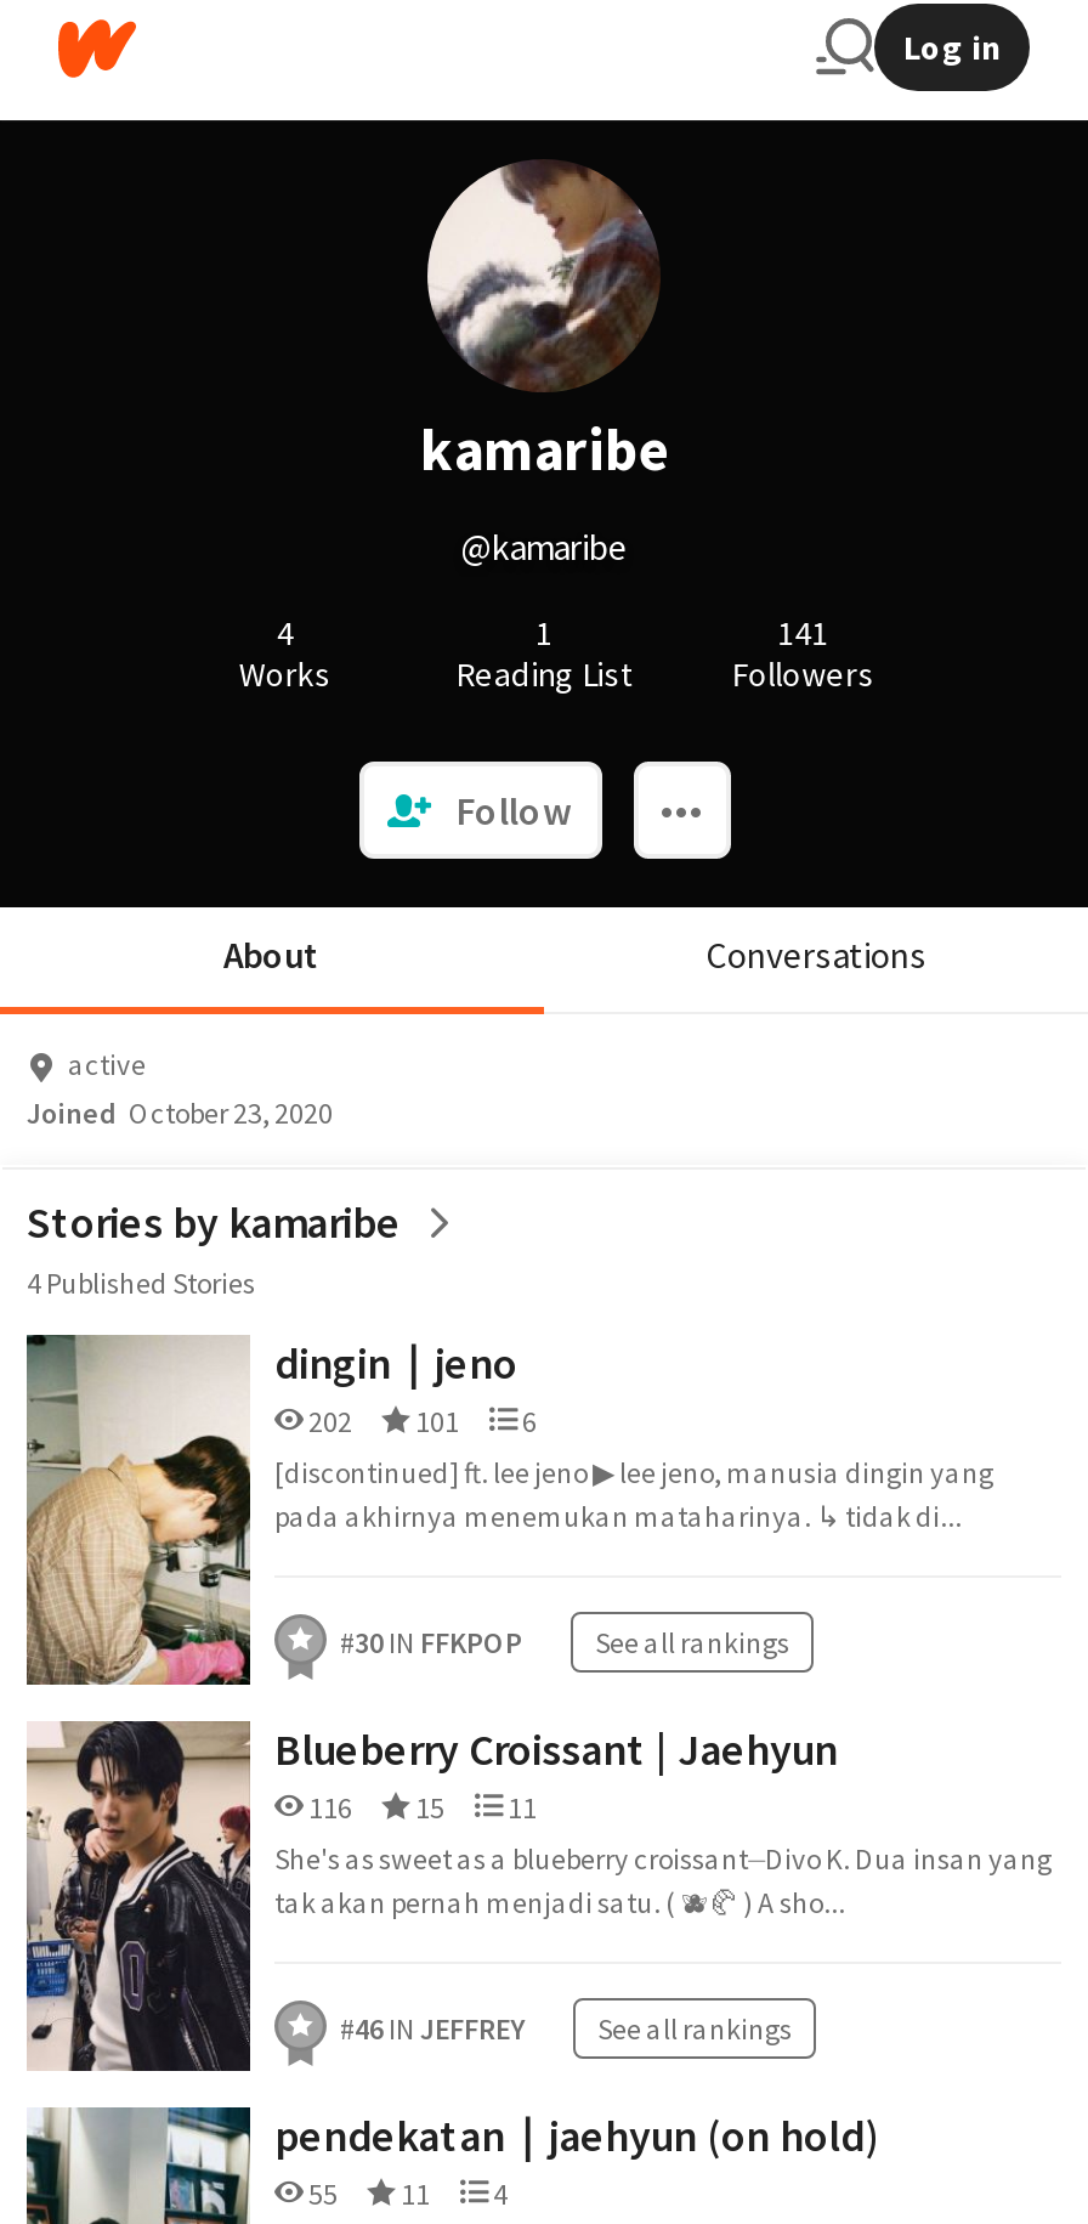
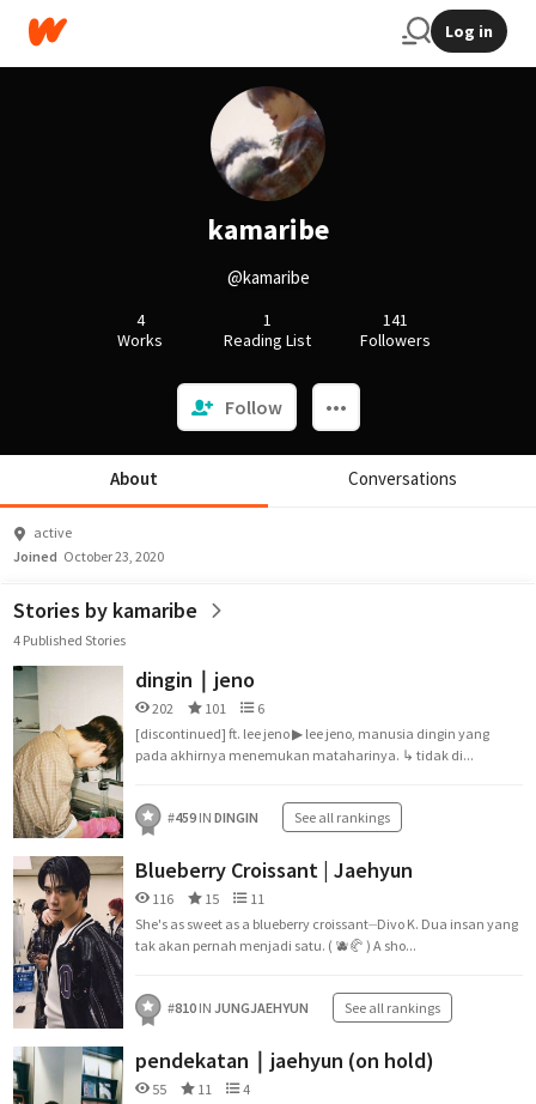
- #30 IN FFKPOP See all rankings
+ #459 IN DINGIN See all rankings

- #46 IN JEFFREY
+ #810 IN JUNGJAEHYUN
